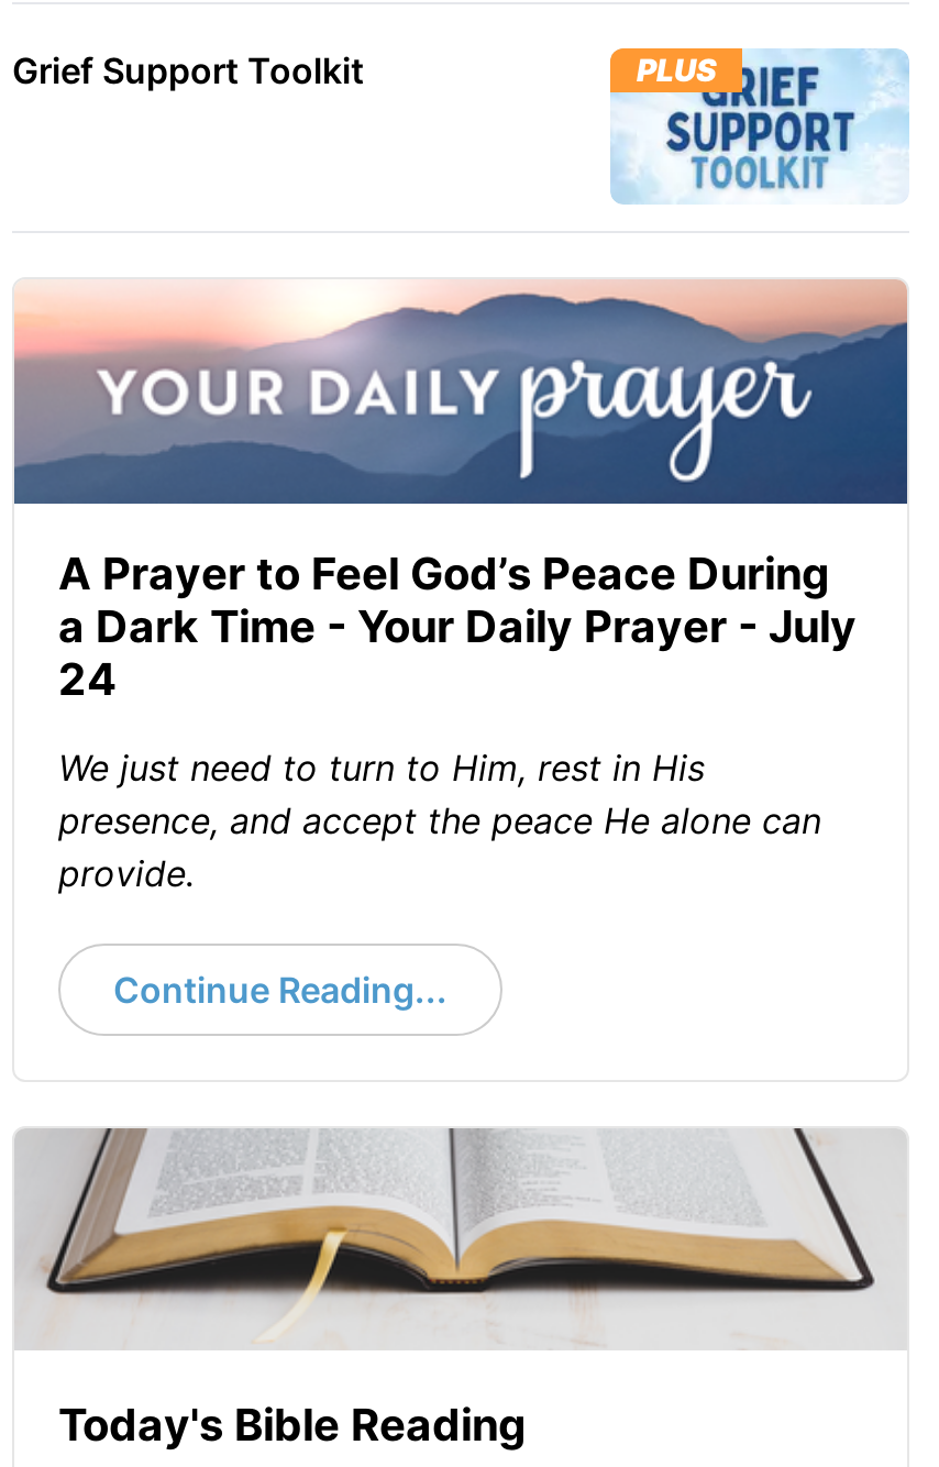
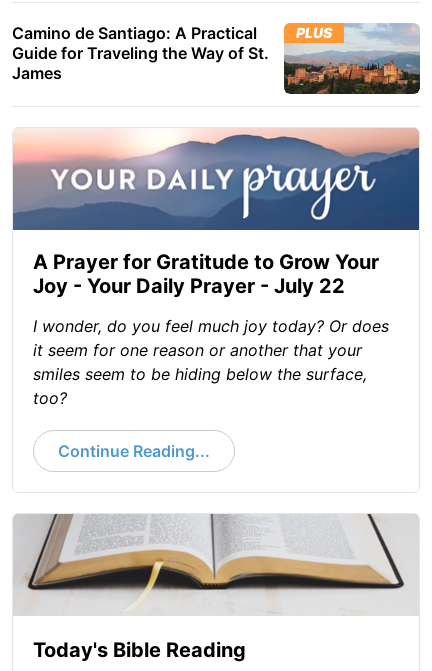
- Grief Support Toolkit
+ Camino de Santiago: A Practical
+ Guide for Traveling the Way of St.
+ James

- [image]
+ [image]

- A Prayer to Feel God’s Peace During
- a Dark Time - Your Daily Prayer - July
- 24
+ A Prayer for Gratitude to Grow Your
+ Joy - Your Daily Prayer - July 22

- We just need to turn to Him, rest in His
- presence, and accept the peace He alone can
- provide.
+ I wonder, do you feel much joy today? Or does
+ it seem for one reason or another that your
+ smiles seem to be hiding below the surface,
+ too?
